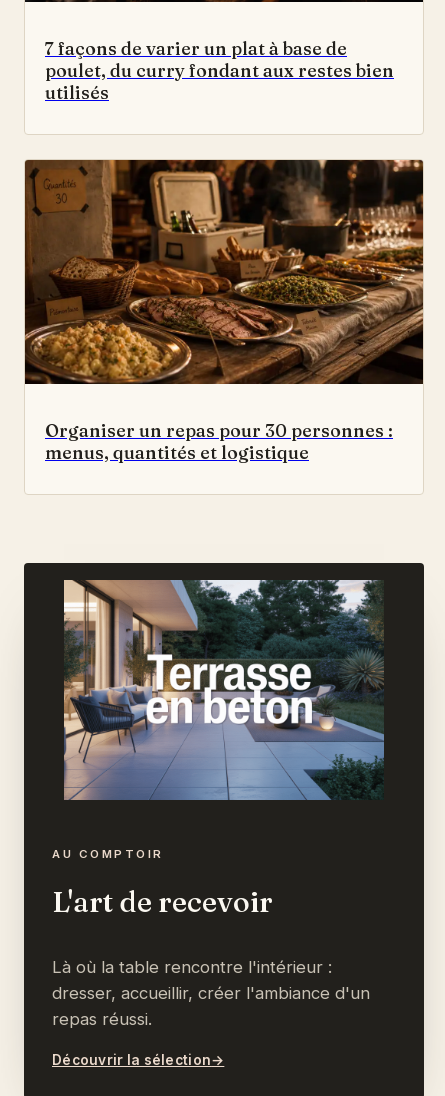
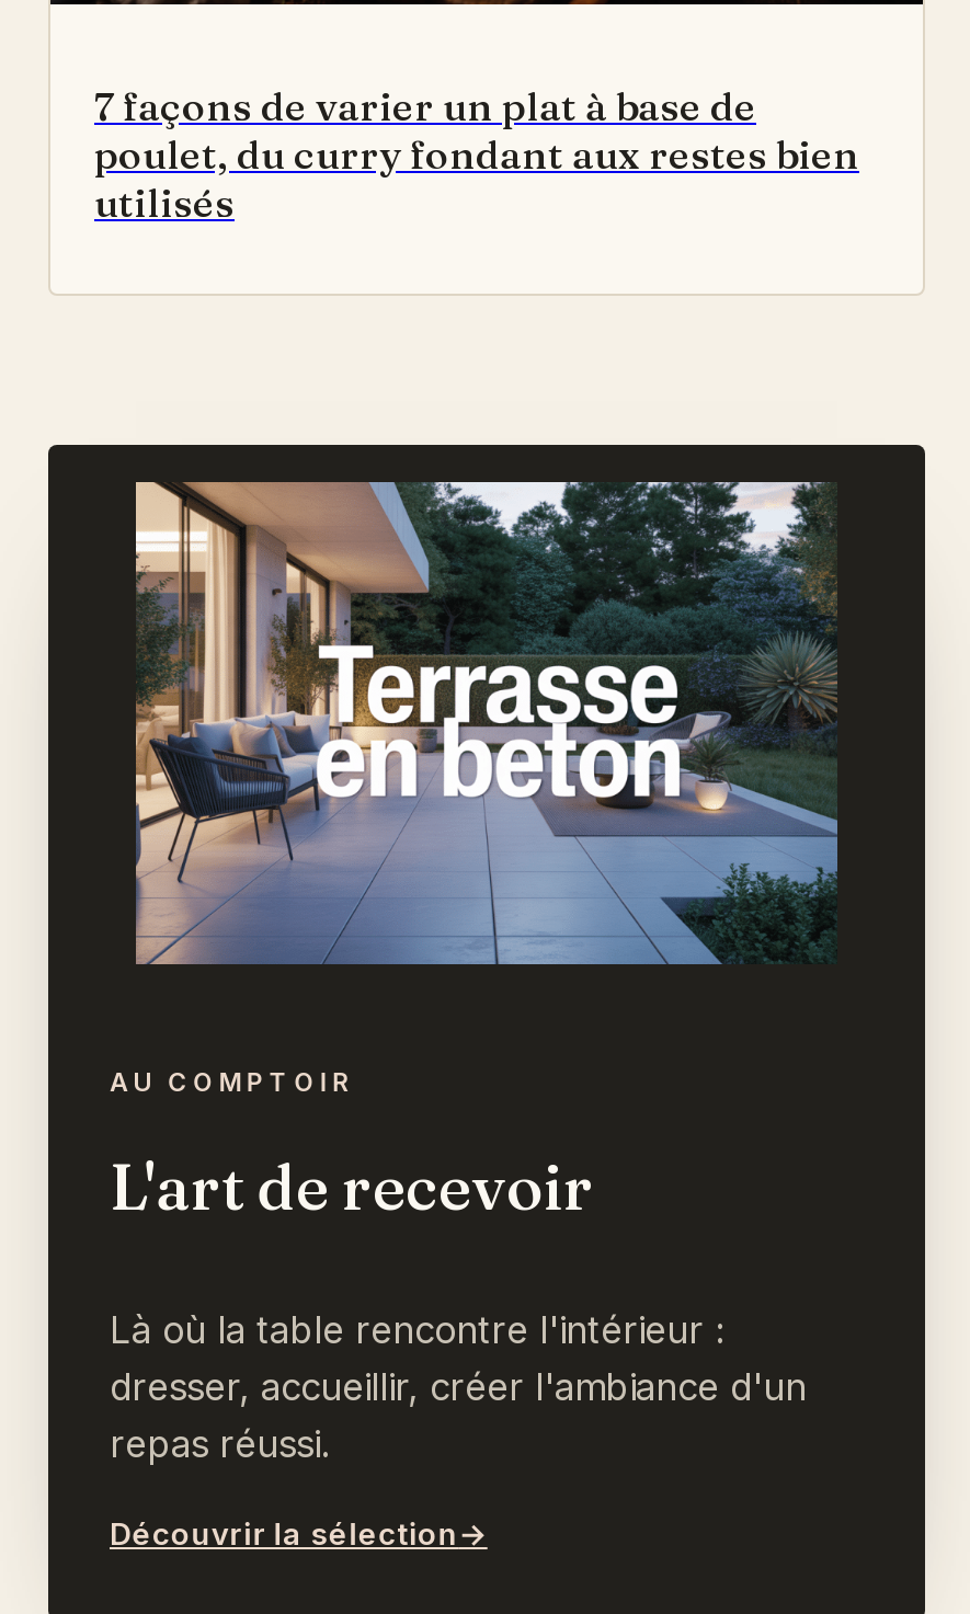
- [image]
- Organiser un repas pour 30 personnes :
- menus, quantités et logistique
